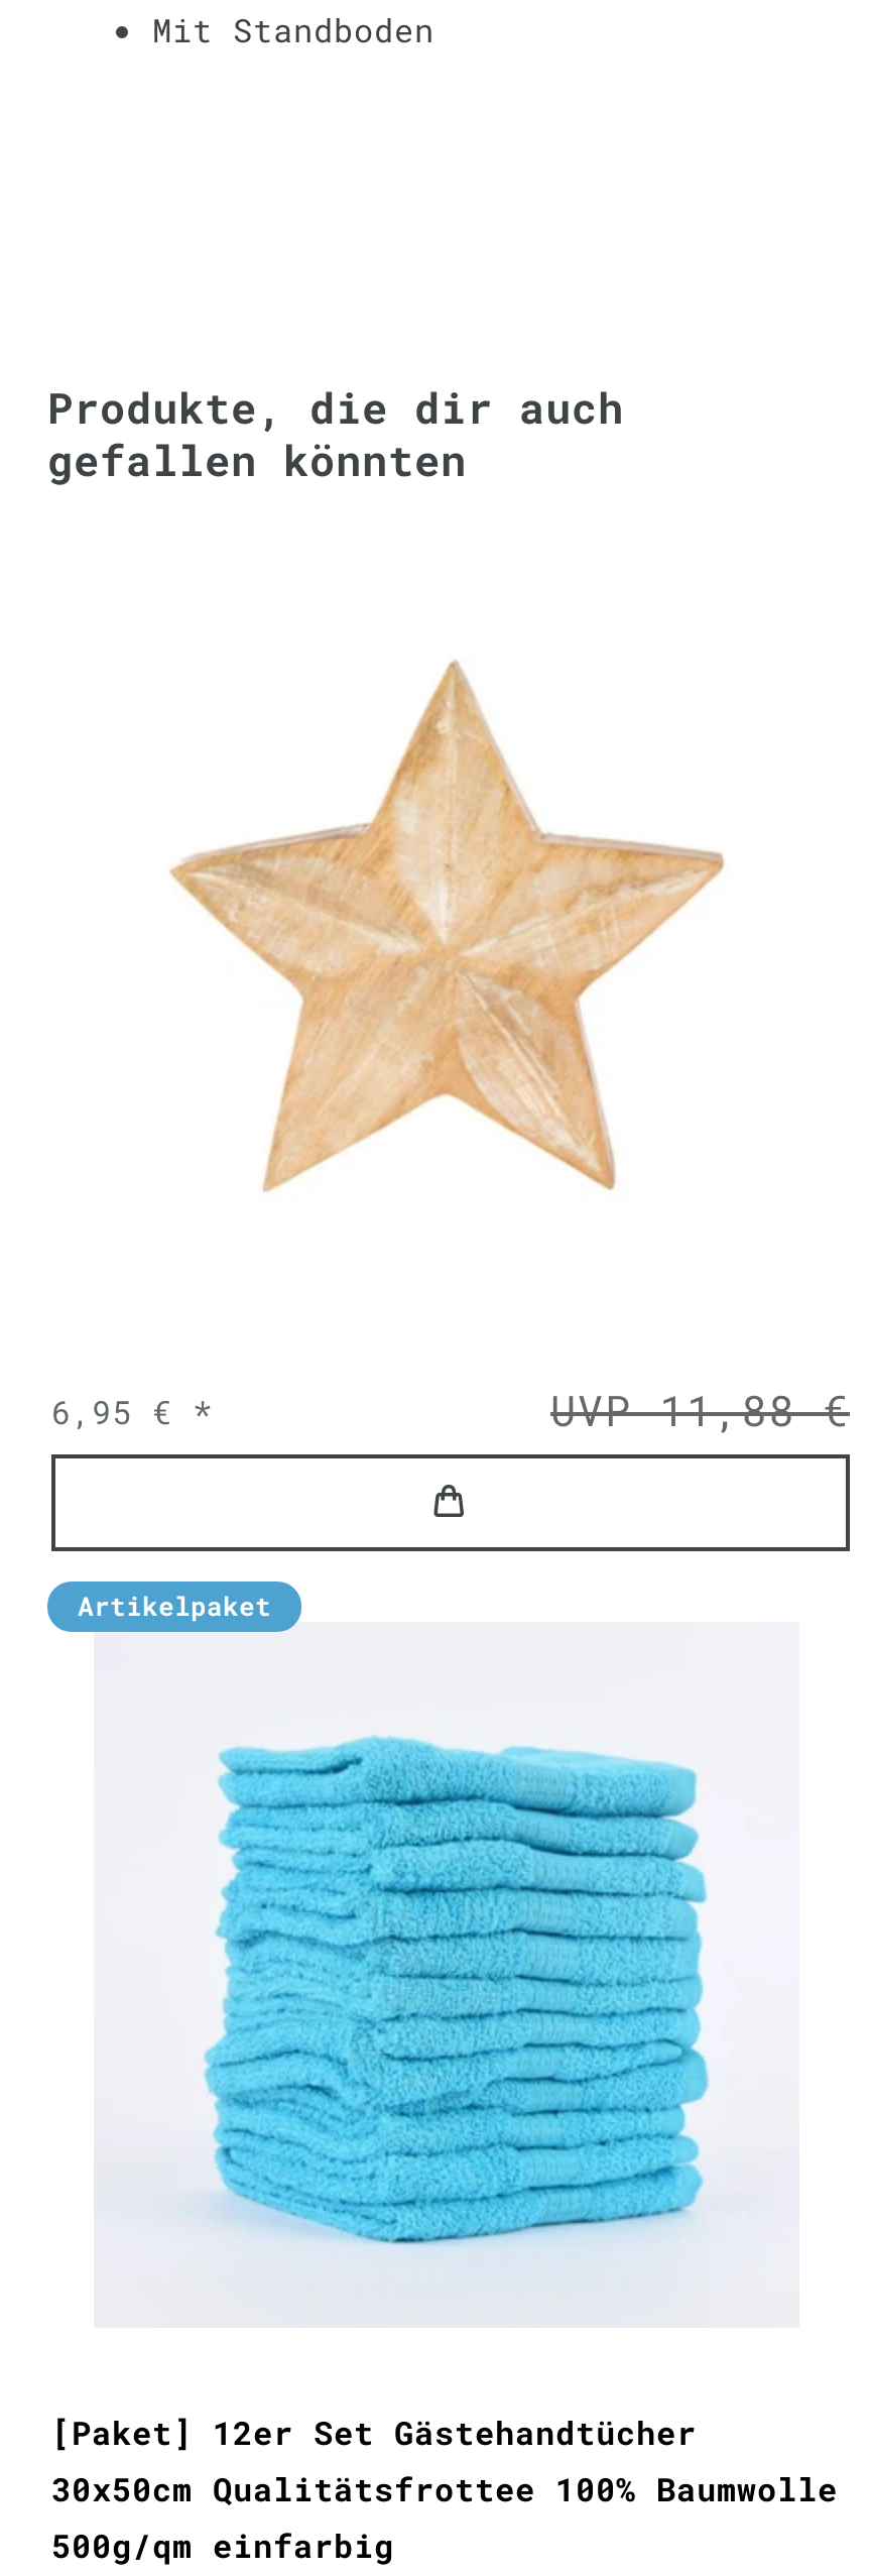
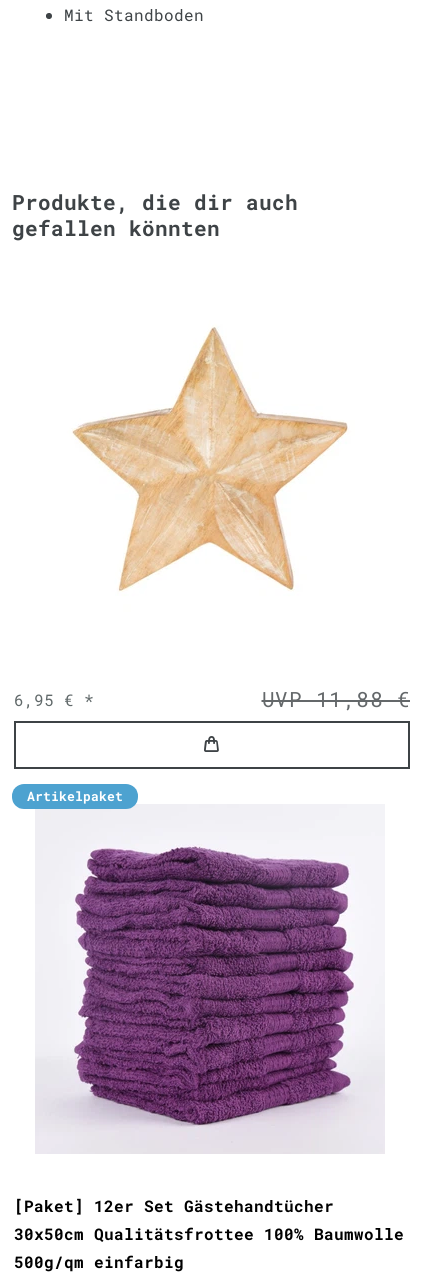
- [image]
+ [image]
